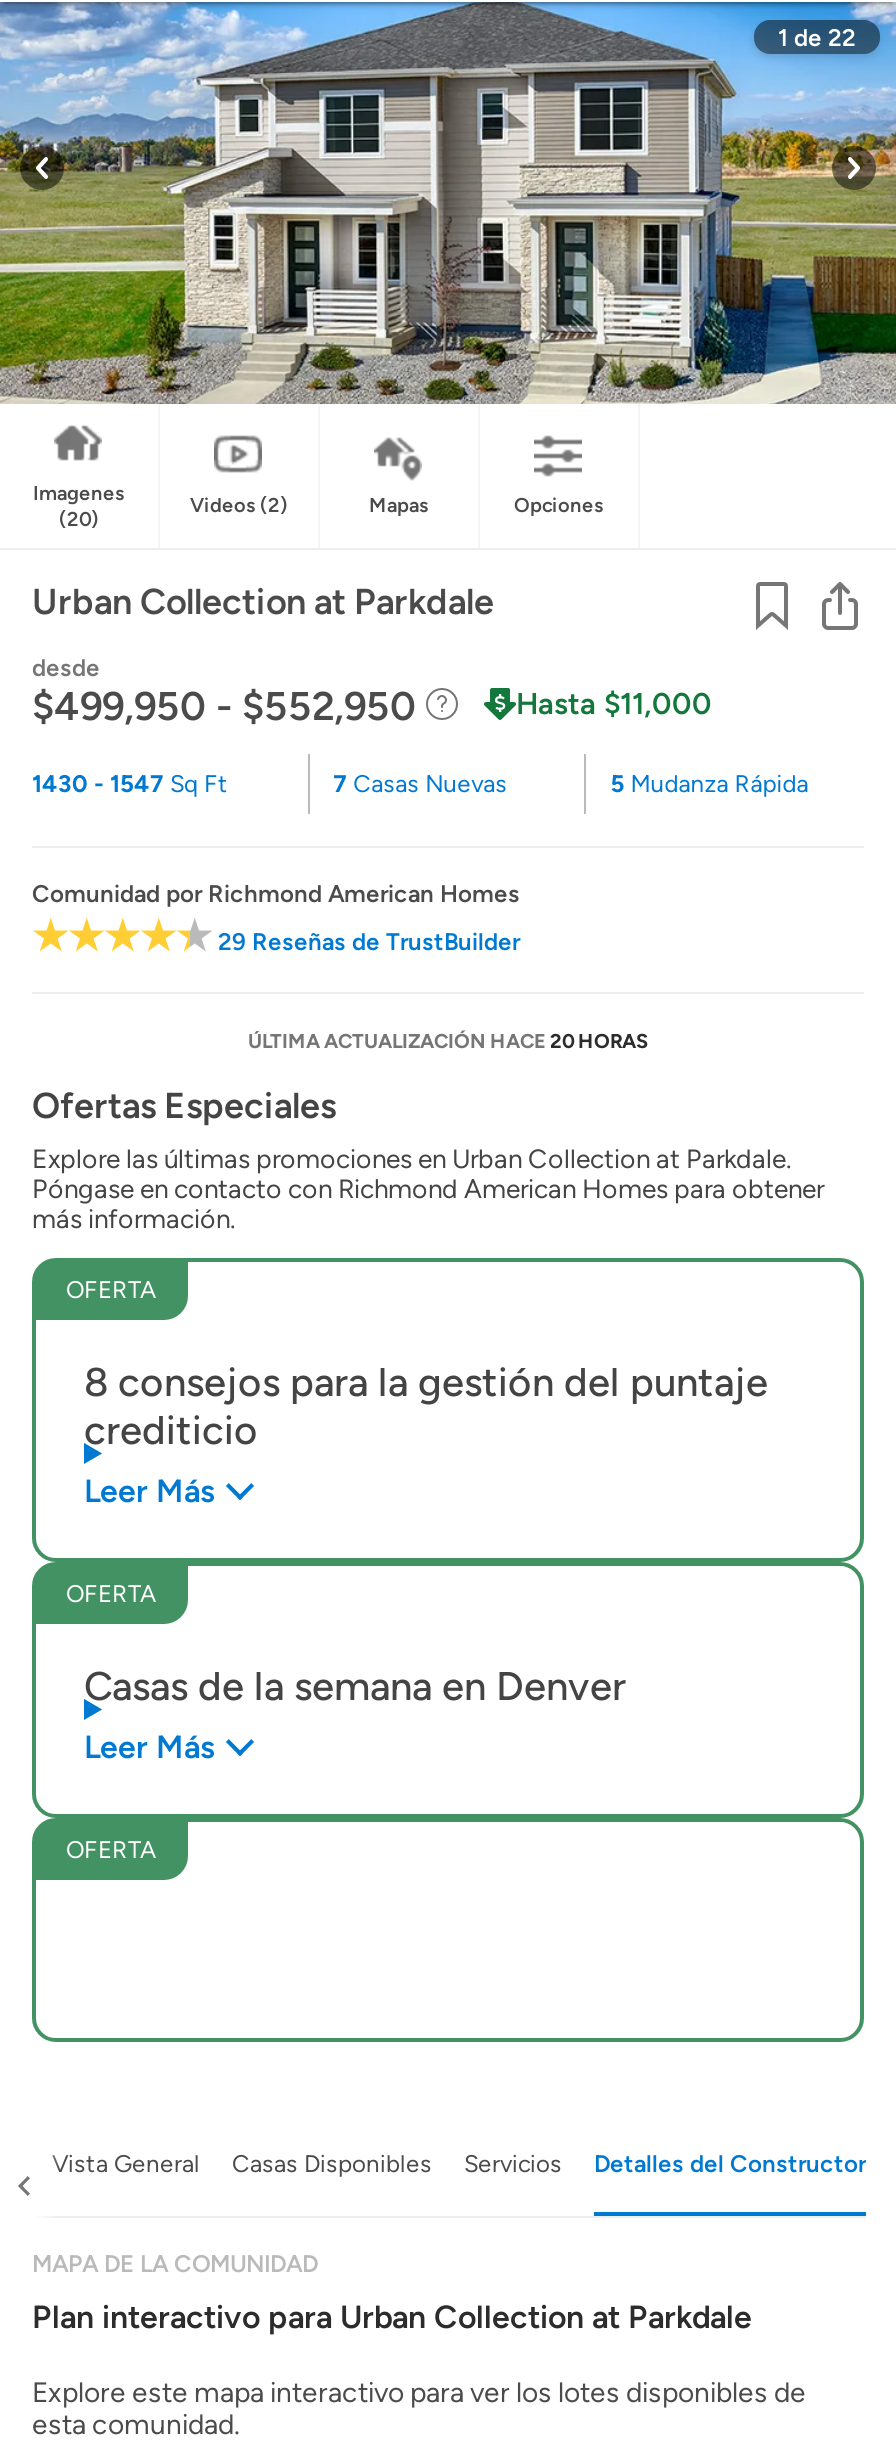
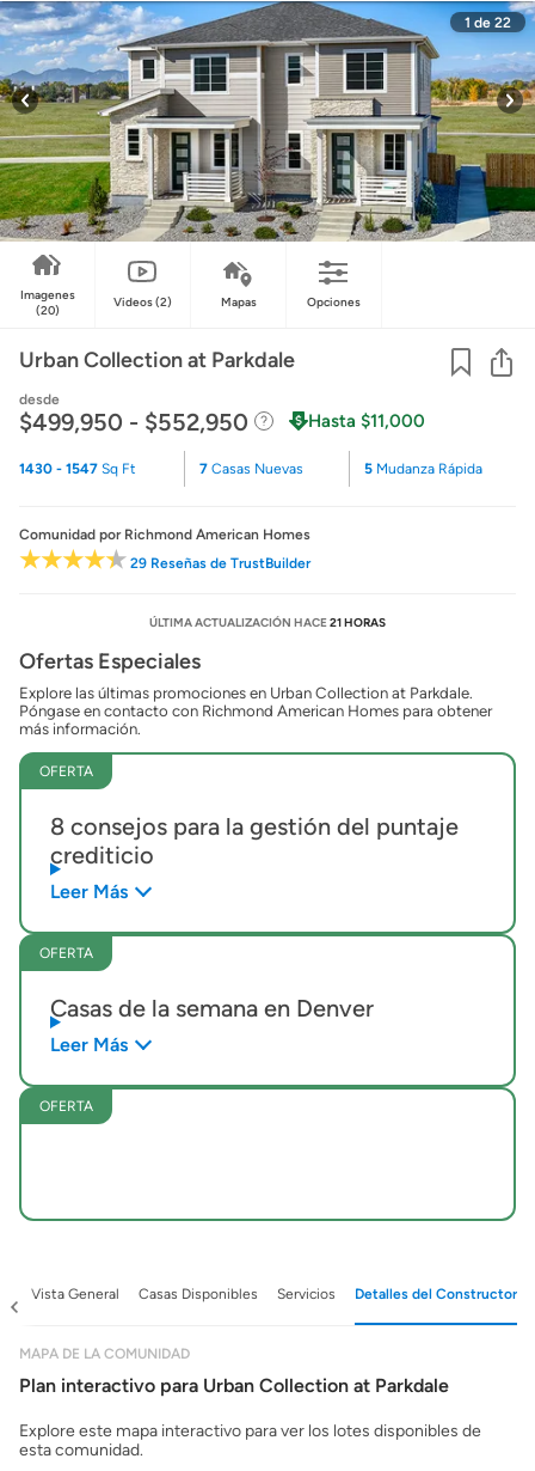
- ÚLTIMA ACTUALIZACIÓN HACE 20 HORAS
+ ÚLTIMA ACTUALIZACIÓN HACE 21 HORAS
